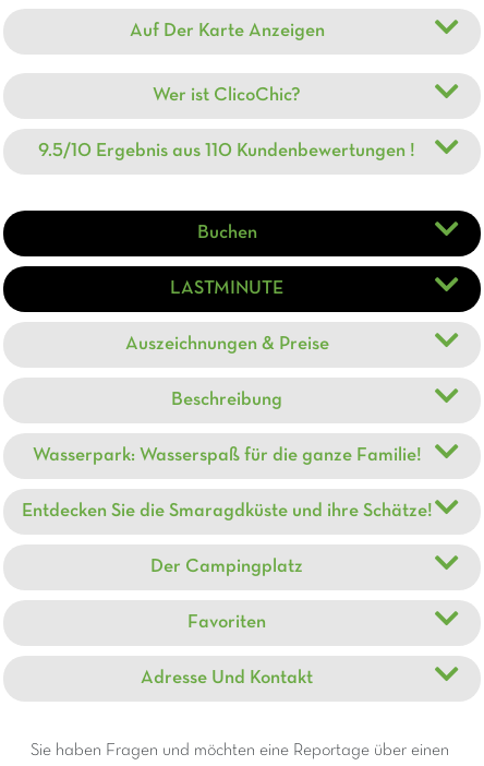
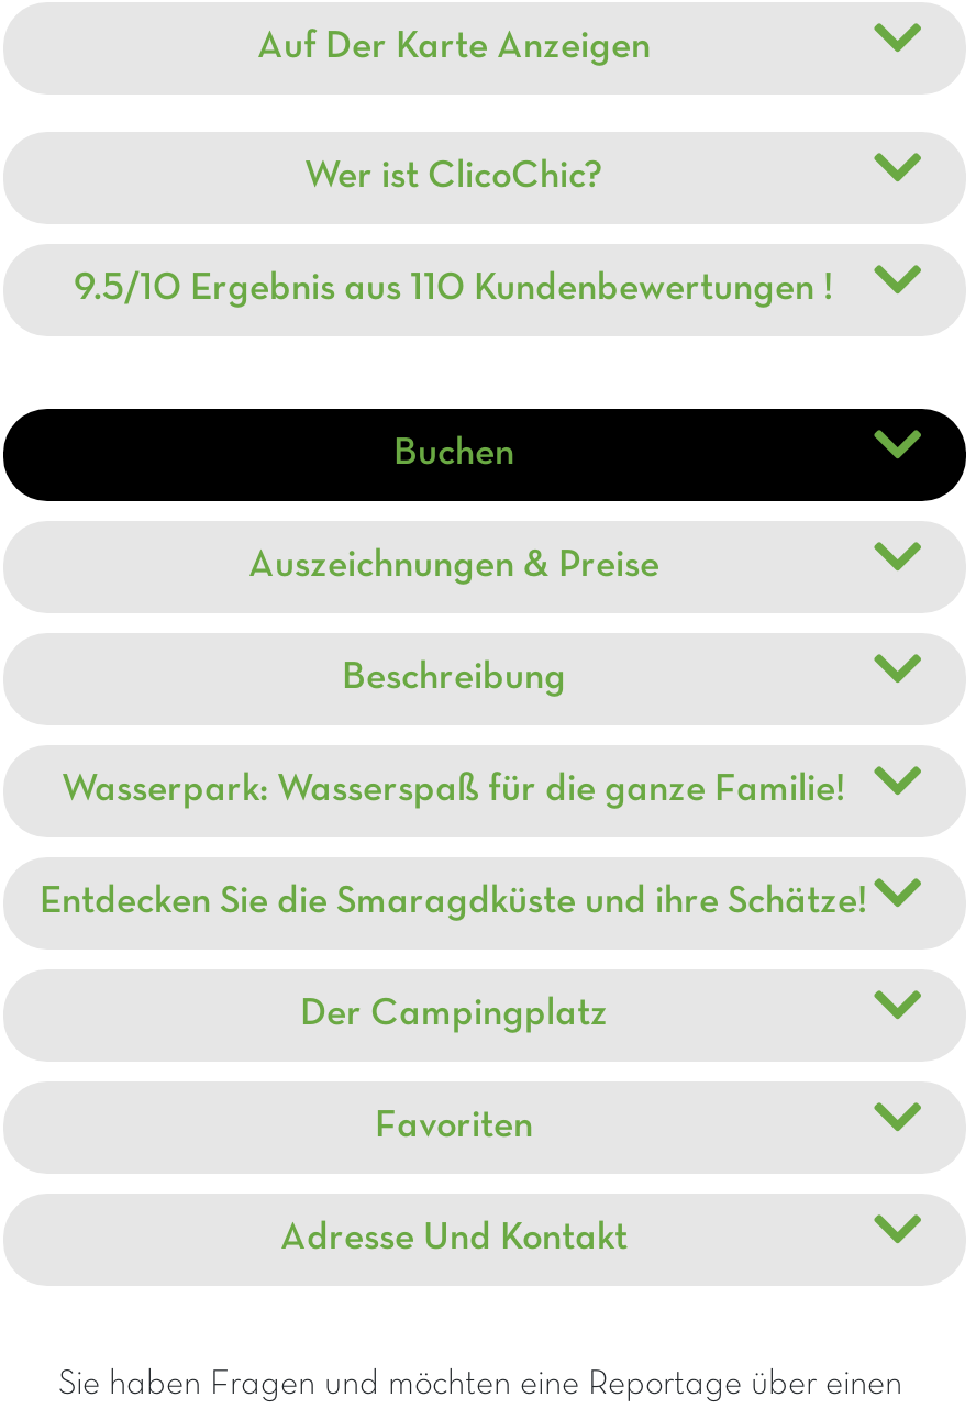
- LASTMINUTE
